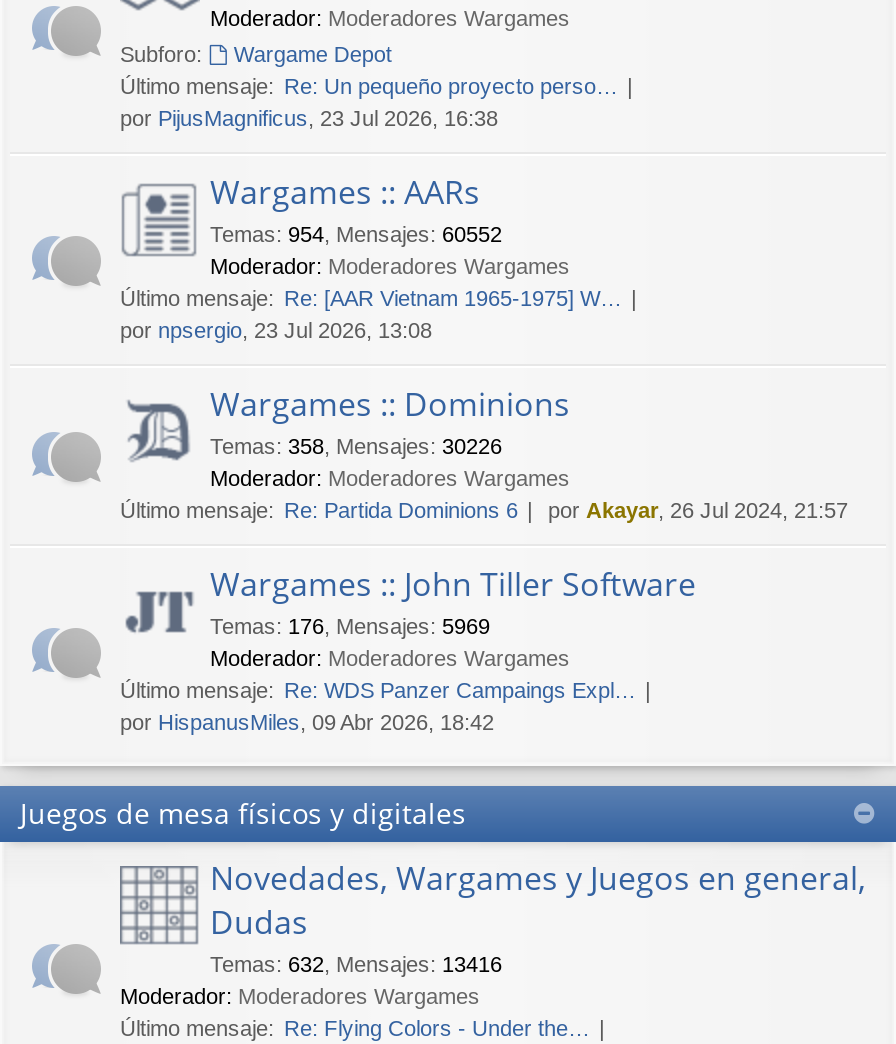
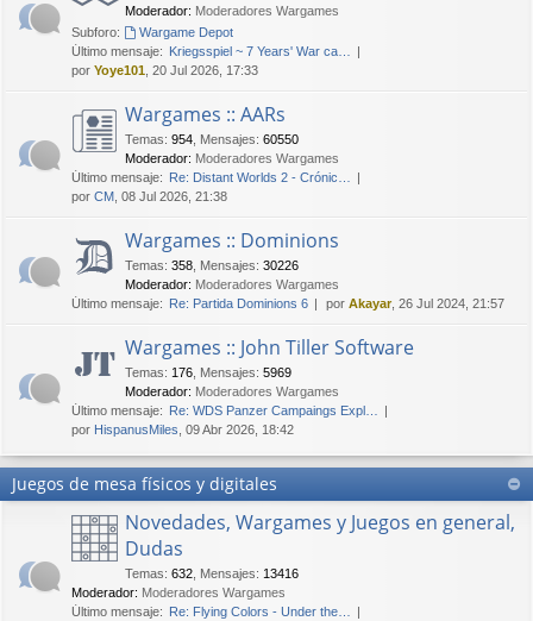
- Último mensaje: Re: Un pequeño proyecto perso…
- por PijusMagnificus, 23 Jul 2026, 16:38
+ Último mensaje: Kriegsspiel ~ 7 Years' War ca…
+ por Yoye101, 20 Jul 2026, 17:33

- Temas: 954, Mensajes: 60552
+ Temas: 954, Mensajes: 60550

- Último mensaje: Re: [AAR Vietnam 1965-1975] W…
- por npsergio, 23 Jul 2026, 13:08
+ Último mensaje: Re: Distant Worlds 2 - Crónic…
+ por CM, 08 Jul 2026, 21:38
